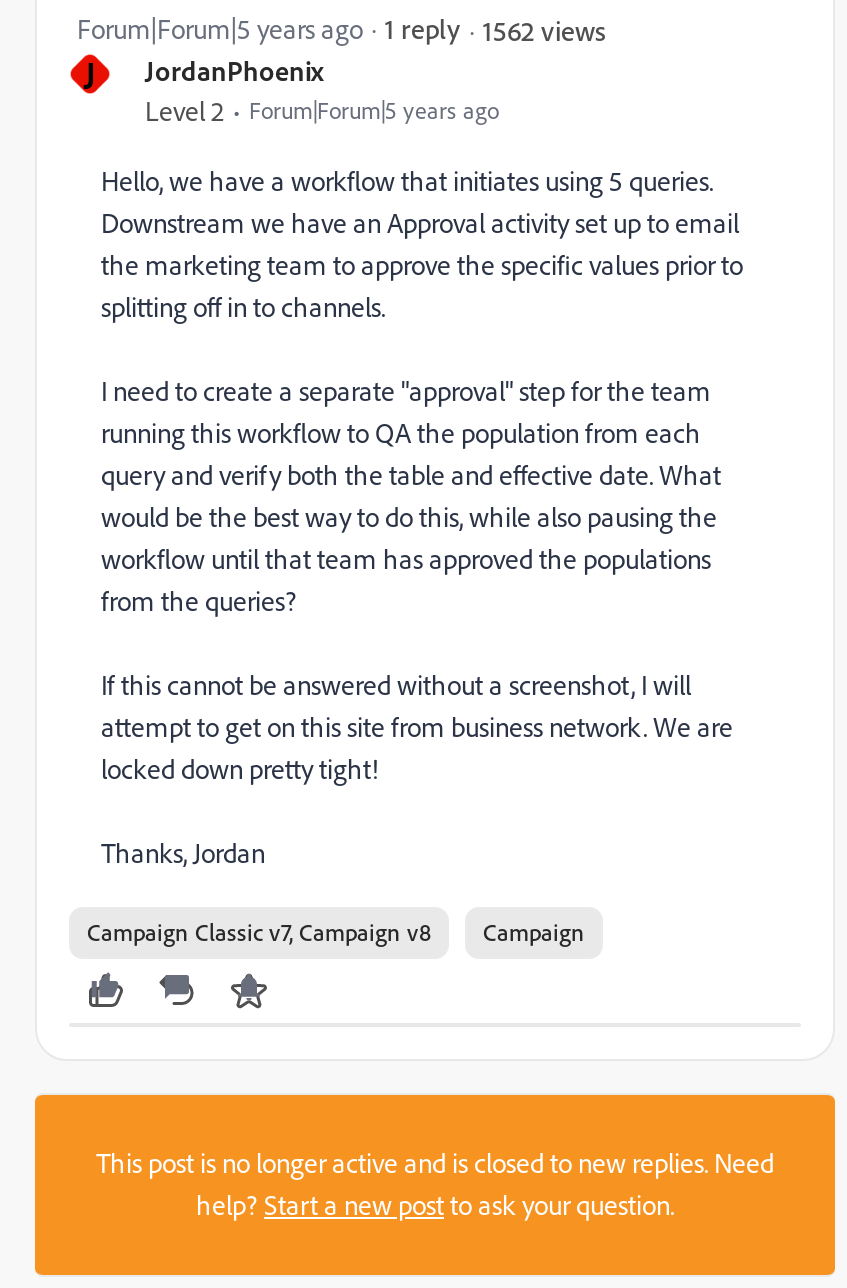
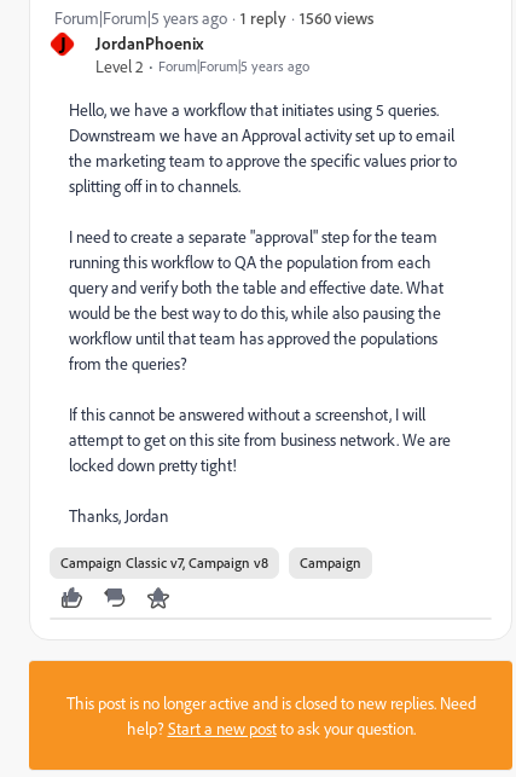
- 1562 views
+ 1560 views
